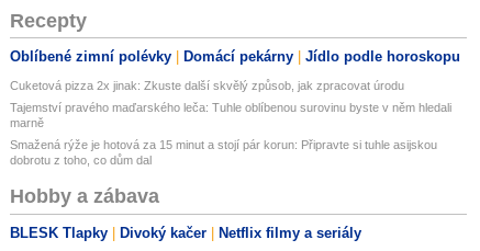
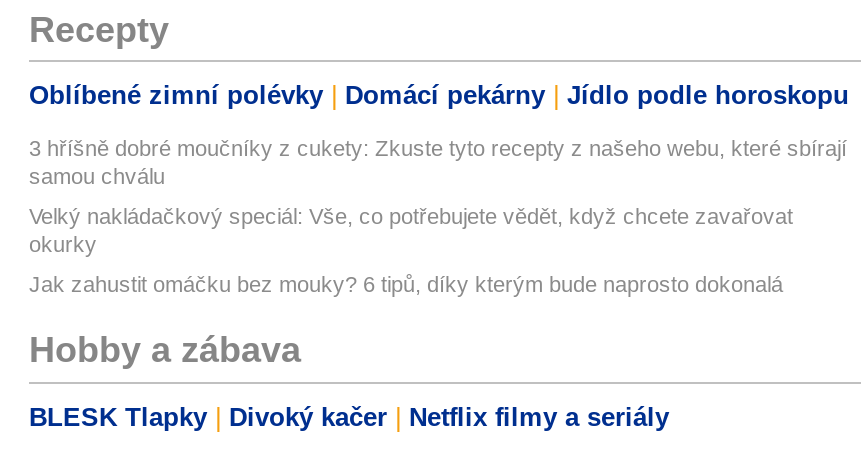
- Cuketová pizza 2x jinak: Zkuste další skvělý způsob, jak zpracovat úrodu
+ 3 hříšně dobré moučníky z cukety: Zkuste tyto recepty z našeho webu, které sbírají
+ samou chválu

- Tajemství pravého maďarského leča: Tuhle oblíbenou surovinu byste v něm hledali
- marně
+ Velký nakládačkový speciál: Vše, co potřebujete vědět, když chcete zavařovat
+ okurky

- Smažená rýže je hotová za 15 minut a stojí pár korun: Připravte si tuhle asijskou
- dobrotu z toho, co dům dal
+ Jak zahustit omáčku bez mouky? 6 tipů, díky kterým bude naprosto dokonalá
